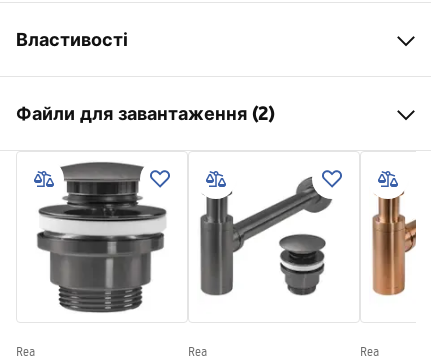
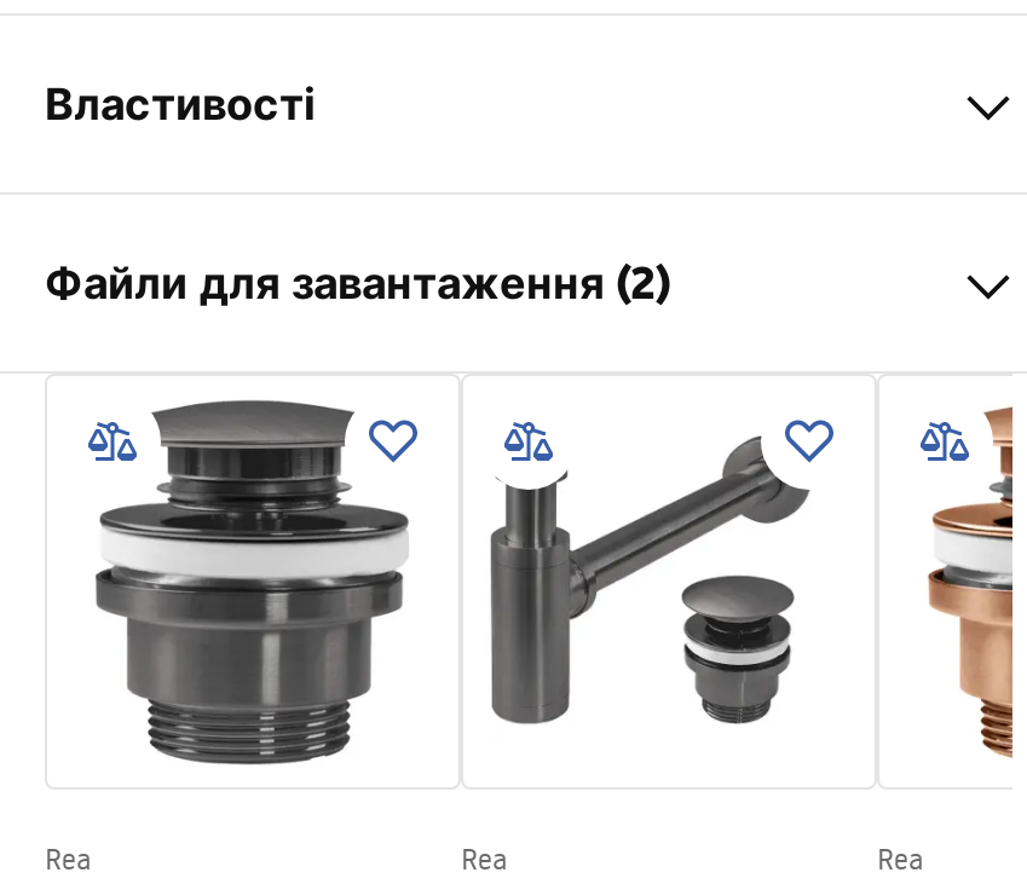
- [image]
+ [image]
